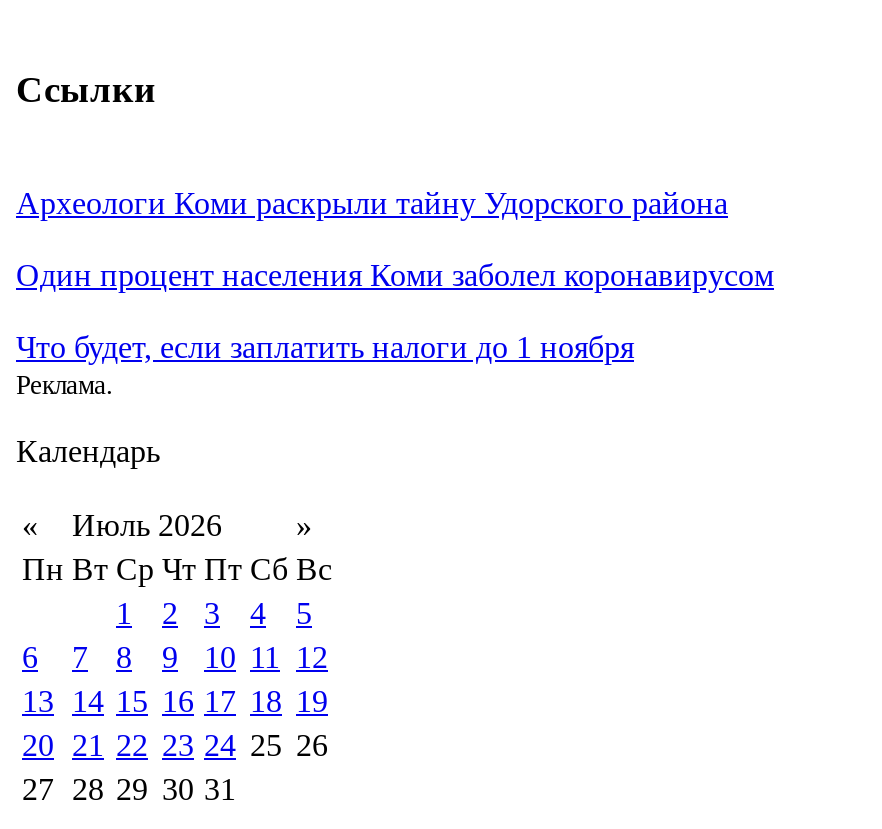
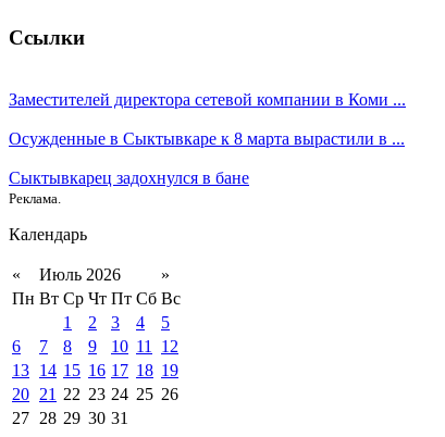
- Археологи Коми раскрыли тайну Удорского района
+ Заместителей директора сетевой компании в Коми ...

- Один процент населения Коми заболел коронавирусом
+ Осужденные в Сыктывкаре к 8 марта вырастили в ...

- Что будет, если заплатить налоги до 1 ноября
+ Сыктывкарец задохнулся в бане
